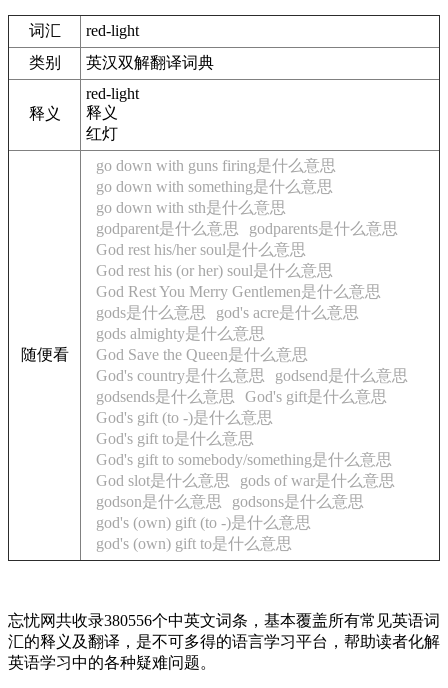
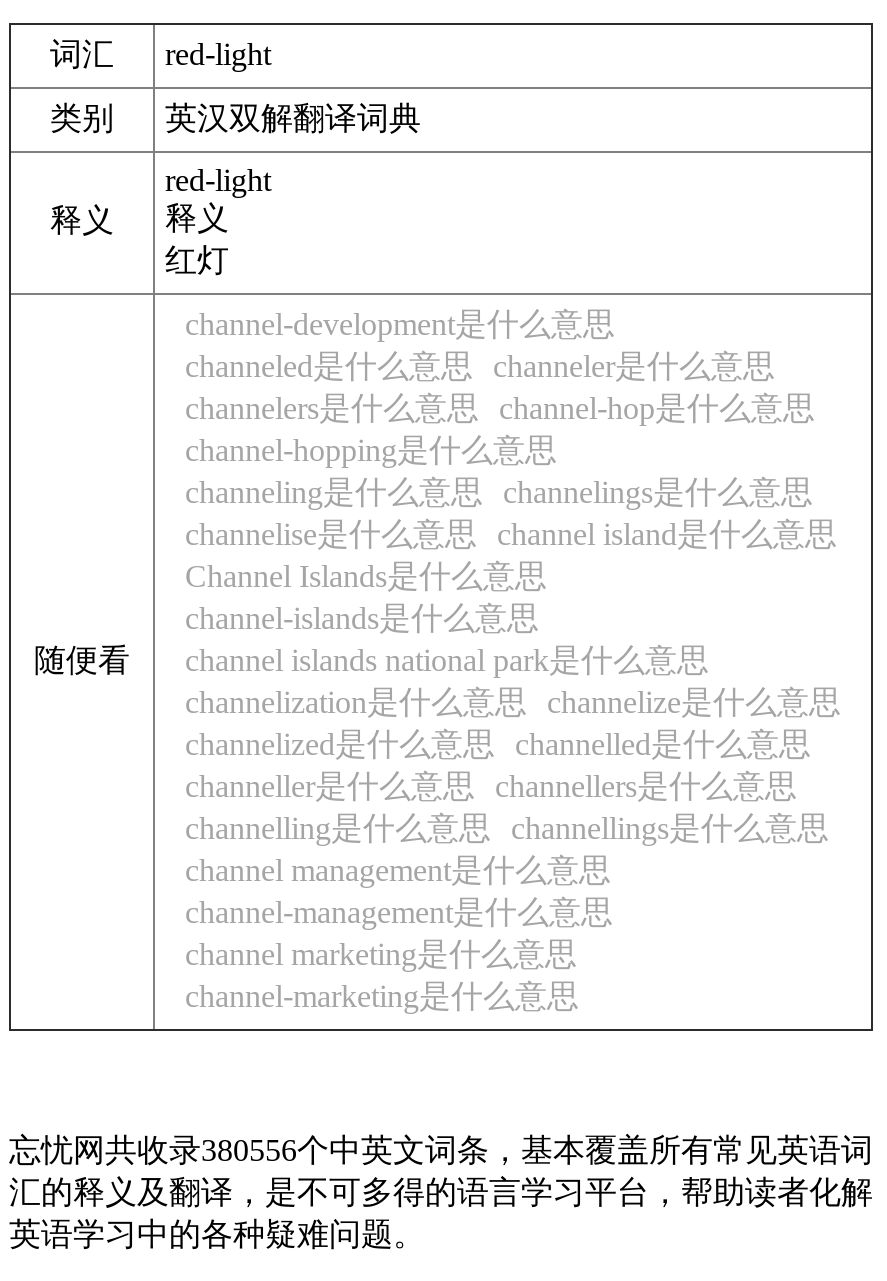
- go down with guns firing是什么意思
- go down with something是什么意思
- go down with sth是什么意思
- godparent是什么意思 godparents是什么意思
- God rest his/her soul是什么意思
- God rest his (or her) soul是什么意思
- God Rest You Merry Gentlemen是什么意思
- gods是什么意思 god's acre是什么意思
- gods almighty是什么意思
- God Save the Queen是什么意思
- God's country是什么意思 godsend是什么意思
- godsends是什么意思 God's gift是什么意思
- God's gift (to -)是什么意思
- God's gift to是什么意思
- God's gift to somebody/something是什么意思
- God slot是什么意思 gods of war是什么意思
- godson是什么意思 godsons是什么意思
- god's (own) gift (to -)是什么意思
- god's (own) gift to是什么意思
+ channel-development是什么意思
+ channeled是什么意思 channeler是什么意思
+ channelers是什么意思 channel-hop是什么意思
+ channel-hopping是什么意思
+ channeling是什么意思 channelings是什么意思
+ channelise是什么意思 channel island是什么意思
+ Channel Islands是什么意思
+ channel-islands是什么意思
+ channel islands national park是什么意思
+ channelization是什么意思 channelize是什么意思
+ channelized是什么意思 channelled是什么意思
+ channeller是什么意思 channellers是什么意思
+ channelling是什么意思 channellings是什么意思
+ channel management是什么意思
+ channel-management是什么意思
+ channel marketing是什么意思
+ channel-marketing是什么意思
